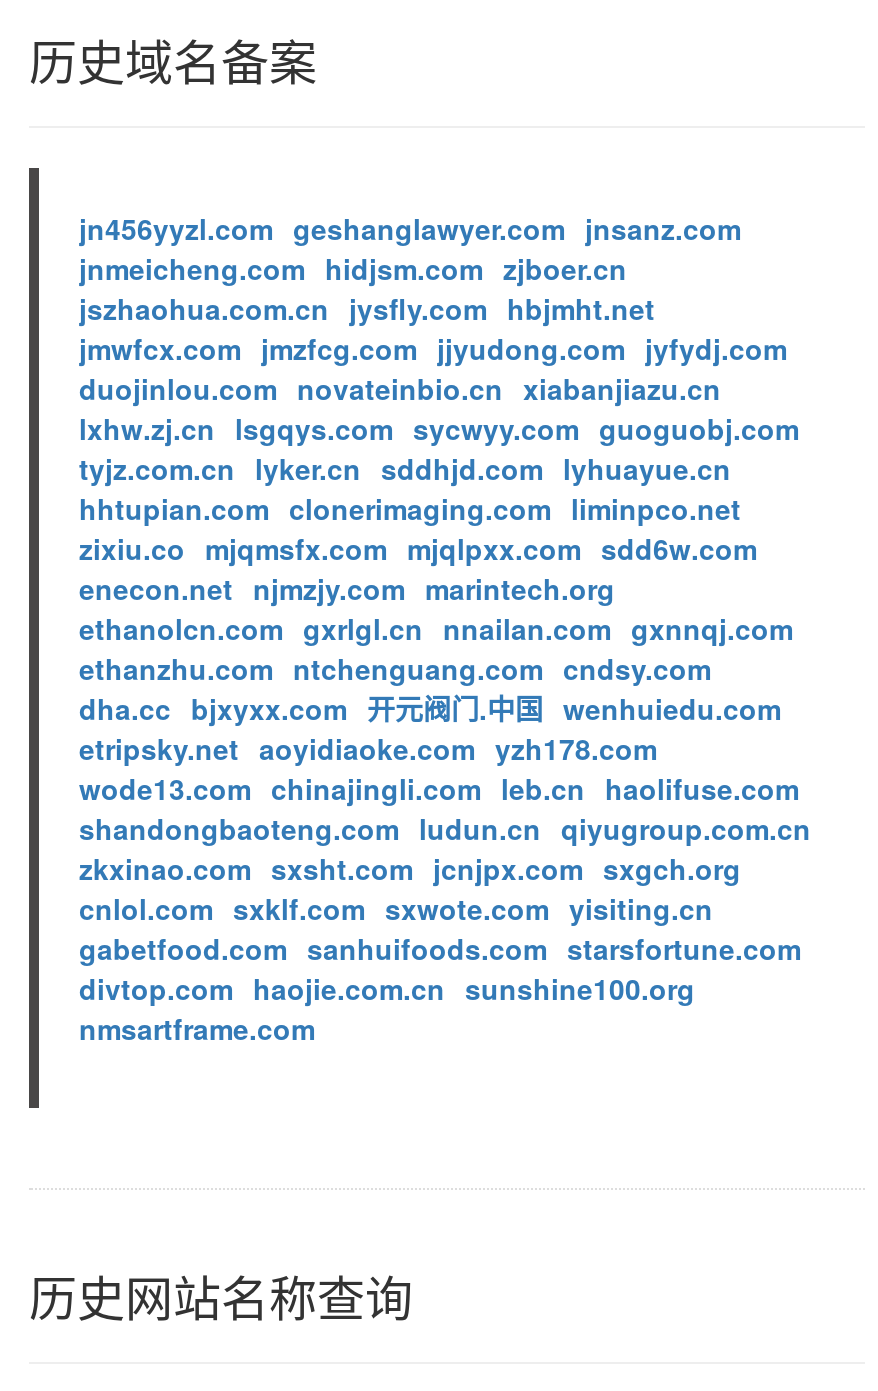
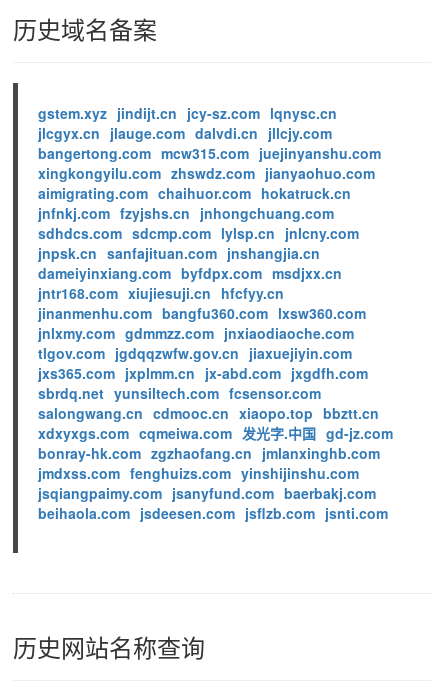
- jn456yyzl.com geshanglawyer.com jnsanz.com
- jnmeicheng.com hidjsm.com zjboer.cn
- jszhaohua.com.cn jysfly.com hbjmht.net
- jmwfcx.com jmzfcg.com jjyudong.com jyfydj.com
- duojinlou.com novateinbio.cn xiabanjiazu.cn
- lxhw.zj.cn lsgqys.com sycwyy.com guoguobj.com
- tyjz.com.cn lyker.cn sddhjd.com lyhuayue.cn
- hhtupian.com clonerimaging.com liminpco.net
- zixiu.co mjqmsfx.com mjqlpxx.com sdd6w.com
- enecon.net njmzjy.com marintech.org
- ethanolcn.com gxrlgl.cn nnailan.com gxnnqj.com
- ethanzhu.com ntchenguang.com cndsy.com
- dha.cc bjxyxx.com 开元阀门.中国 wenhuiedu.com
- etripsky.net aoyidiaoke.com yzh178.com
- wode13.com chinajingli.com leb.cn haolifuse.com
- shandongbaoteng.com ludun.cn qiyugroup.com.cn
- zkxinao.com sxsht.com jcnjpx.com sxgch.org
- cnlol.com sxklf.com sxwote.com yisiting.cn
- gabetfood.com sanhuifoods.com starsfortune.com
- divtop.com haojie.com.cn sunshine100.org
- nmsartframe.com
+ gstem.xyz jindijt.cn jcy-sz.com lqnysc.cn
+ jlcgyx.cn jlauge.com dalvdi.cn jllcjy.com
+ bangertong.com mcw315.com juejinyanshu.com
+ xingkongyilu.com zhswdz.com jianyaohuo.com
+ aimigrating.com chaihuor.com hokatruck.cn
+ jnfnkj.com fzyjshs.cn jnhongchuang.com
+ sdhdcs.com sdcmp.com lylsp.cn jnlcny.com
+ jnpsk.cn sanfajituan.com jnshangjia.cn
+ dameiyinxiang.com byfdpx.com msdjxx.cn
+ jntr168.com xiujiesuji.cn hfcfyy.cn
+ jinanmenhu.com bangfu360.com lxsw360.com
+ jnlxmy.com gdmmzz.com jnxiaodiaoche.com
+ tlgov.com jgdqqzwfw.gov.cn jiaxuejiyin.com
+ jxs365.com jxplmm.cn jx-abd.com jxgdfh.com
+ sbrdq.net yunsiltech.com fcsensor.com
+ salongwang.cn cdmooc.cn xiaopo.top bbztt.cn
+ xdxyxgs.com cqmeiwa.com 发光字.中国 gd-jz.com
+ bonray-hk.com zgzhaofang.cn jmlanxinghb.com
+ jmdxss.com fenghuizs.com yinshijinshu.com
+ jsqiangpaimy.com jsanyfund.com baerbakj.com
+ beihaola.com jsdeesen.com jsflzb.com jsnti.com
